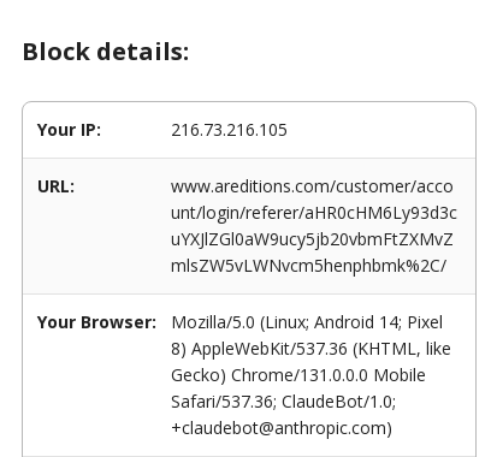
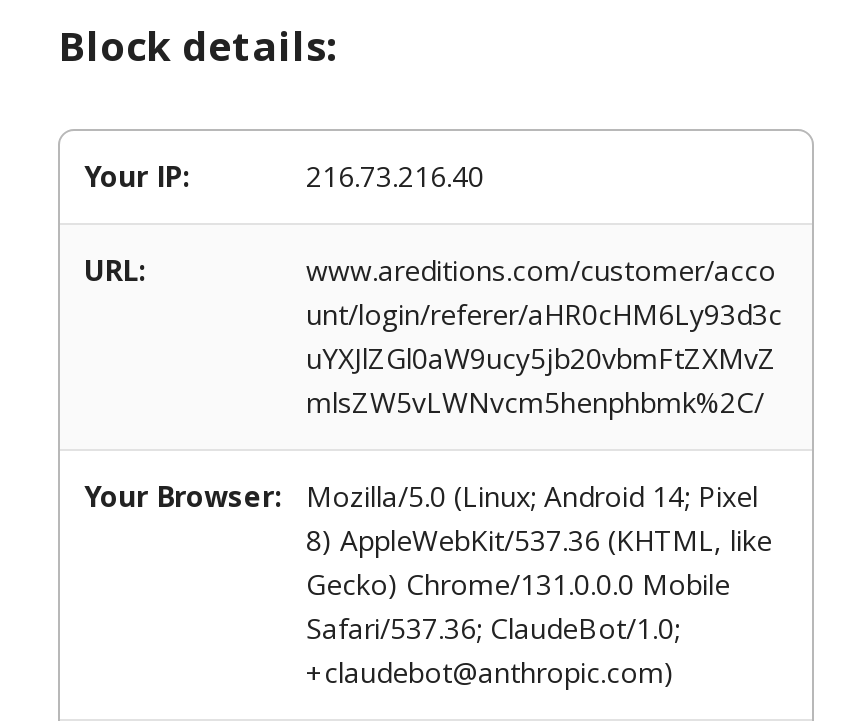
- 216.73.216.105
+ 216.73.216.40
